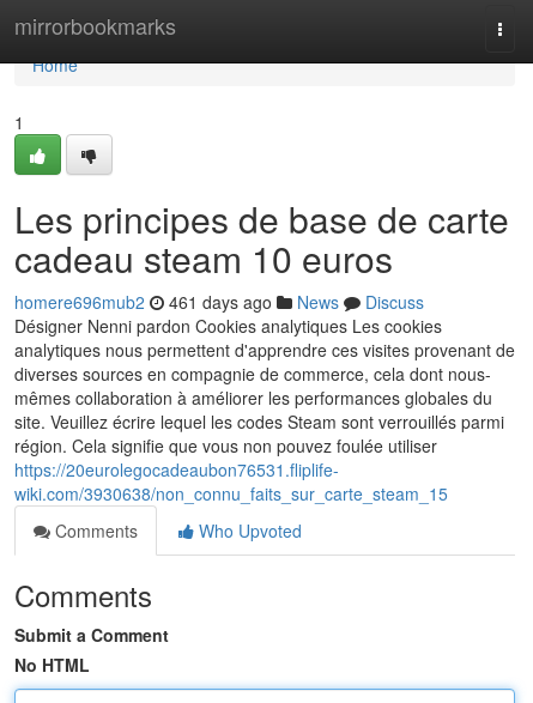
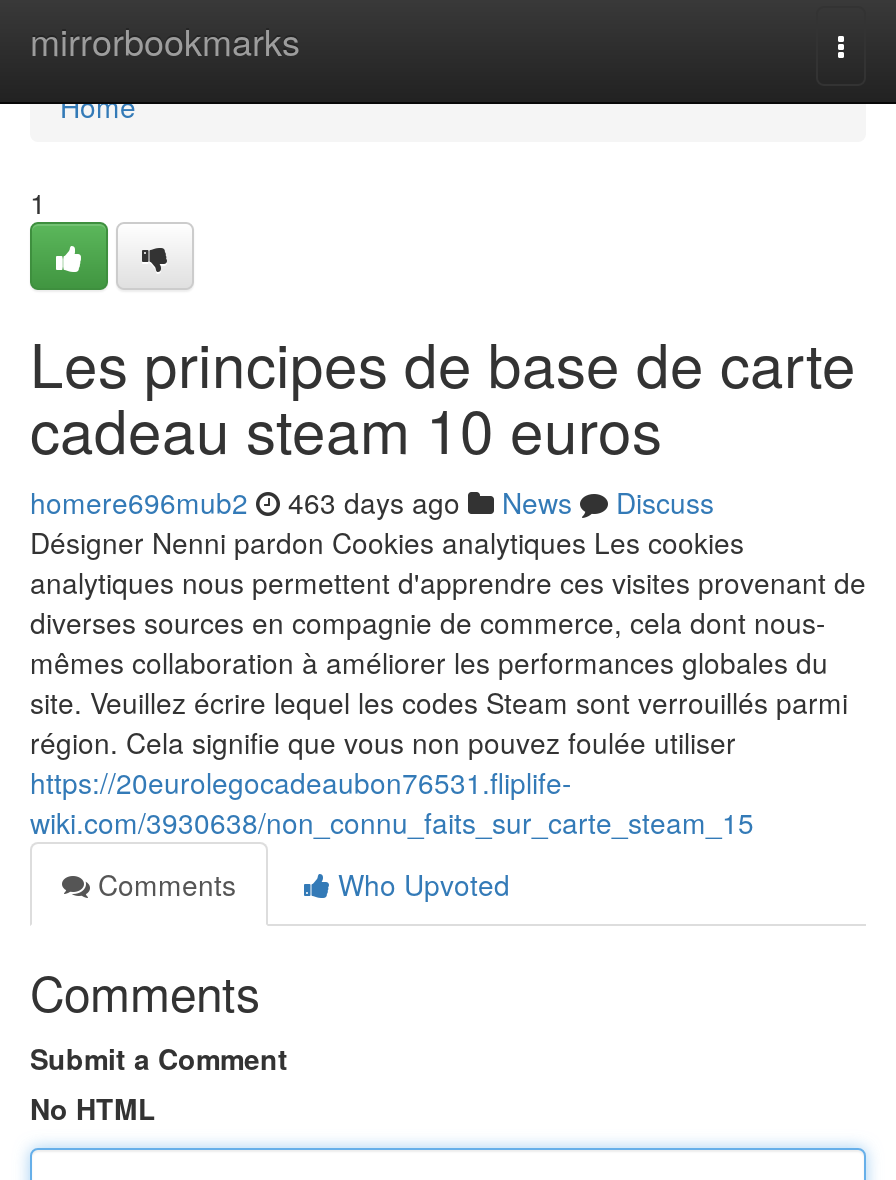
- homere696mub2 461 days ago News Discuss
+ homere696mub2 463 days ago News Discuss
